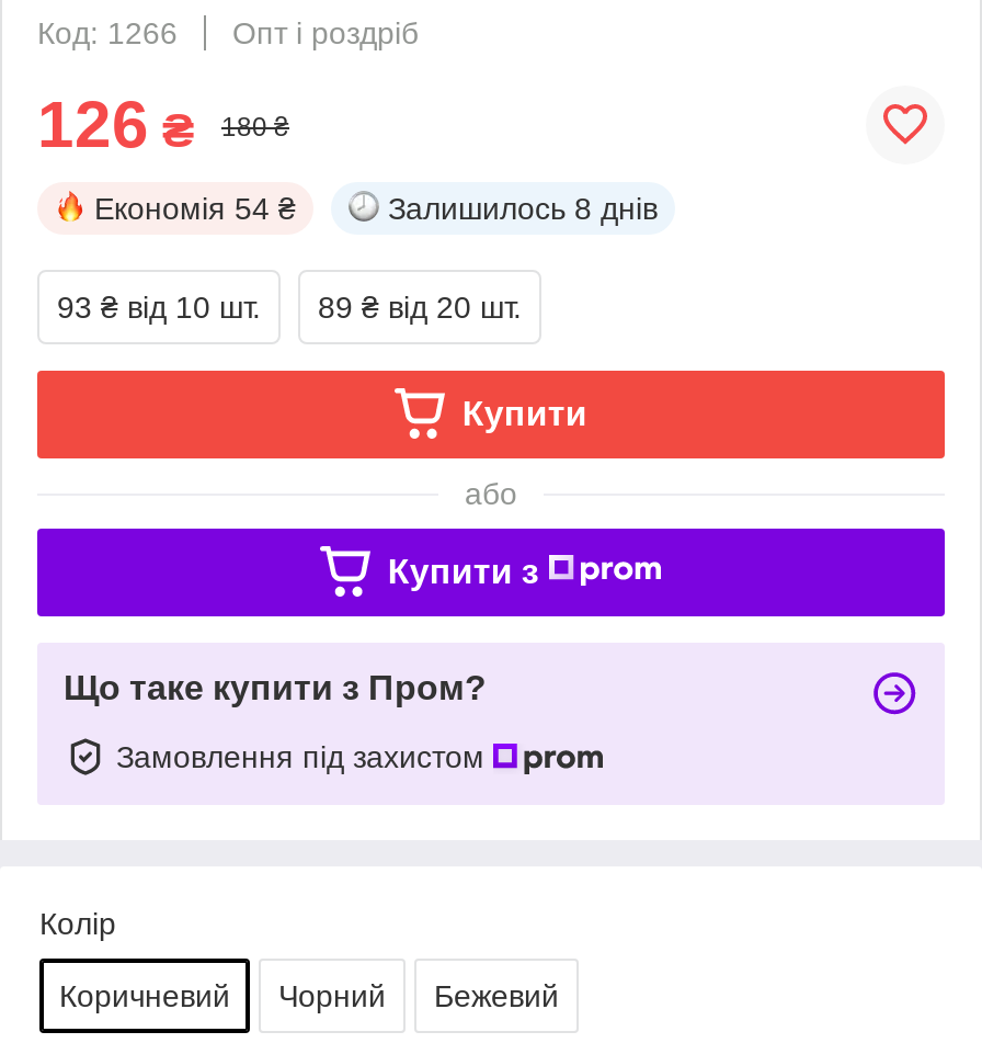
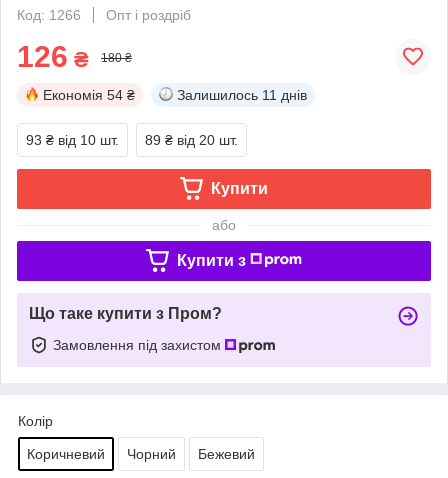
- Залишилось 8 днів
+ Залишилось 11 днів
